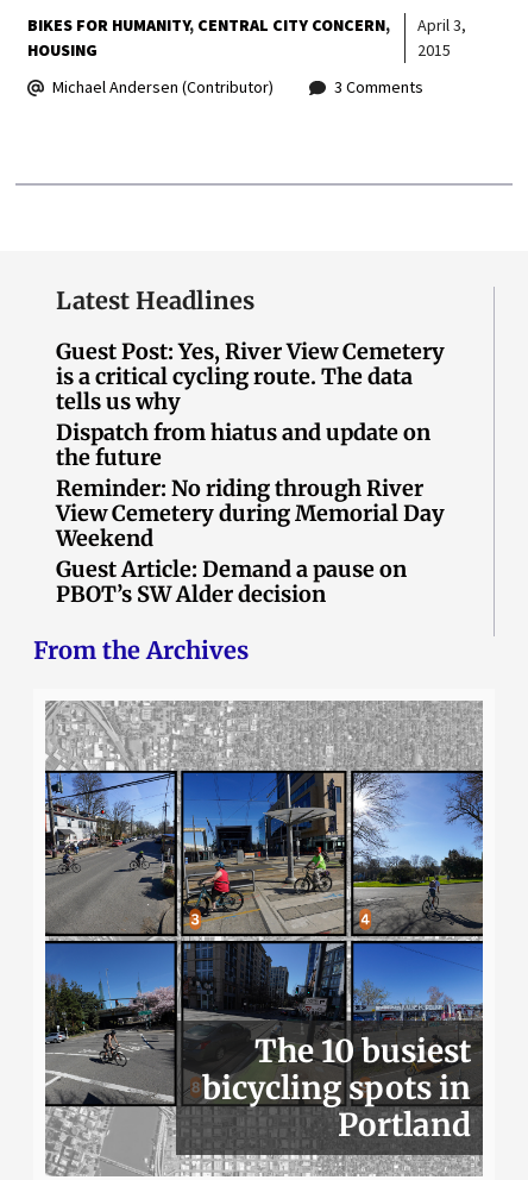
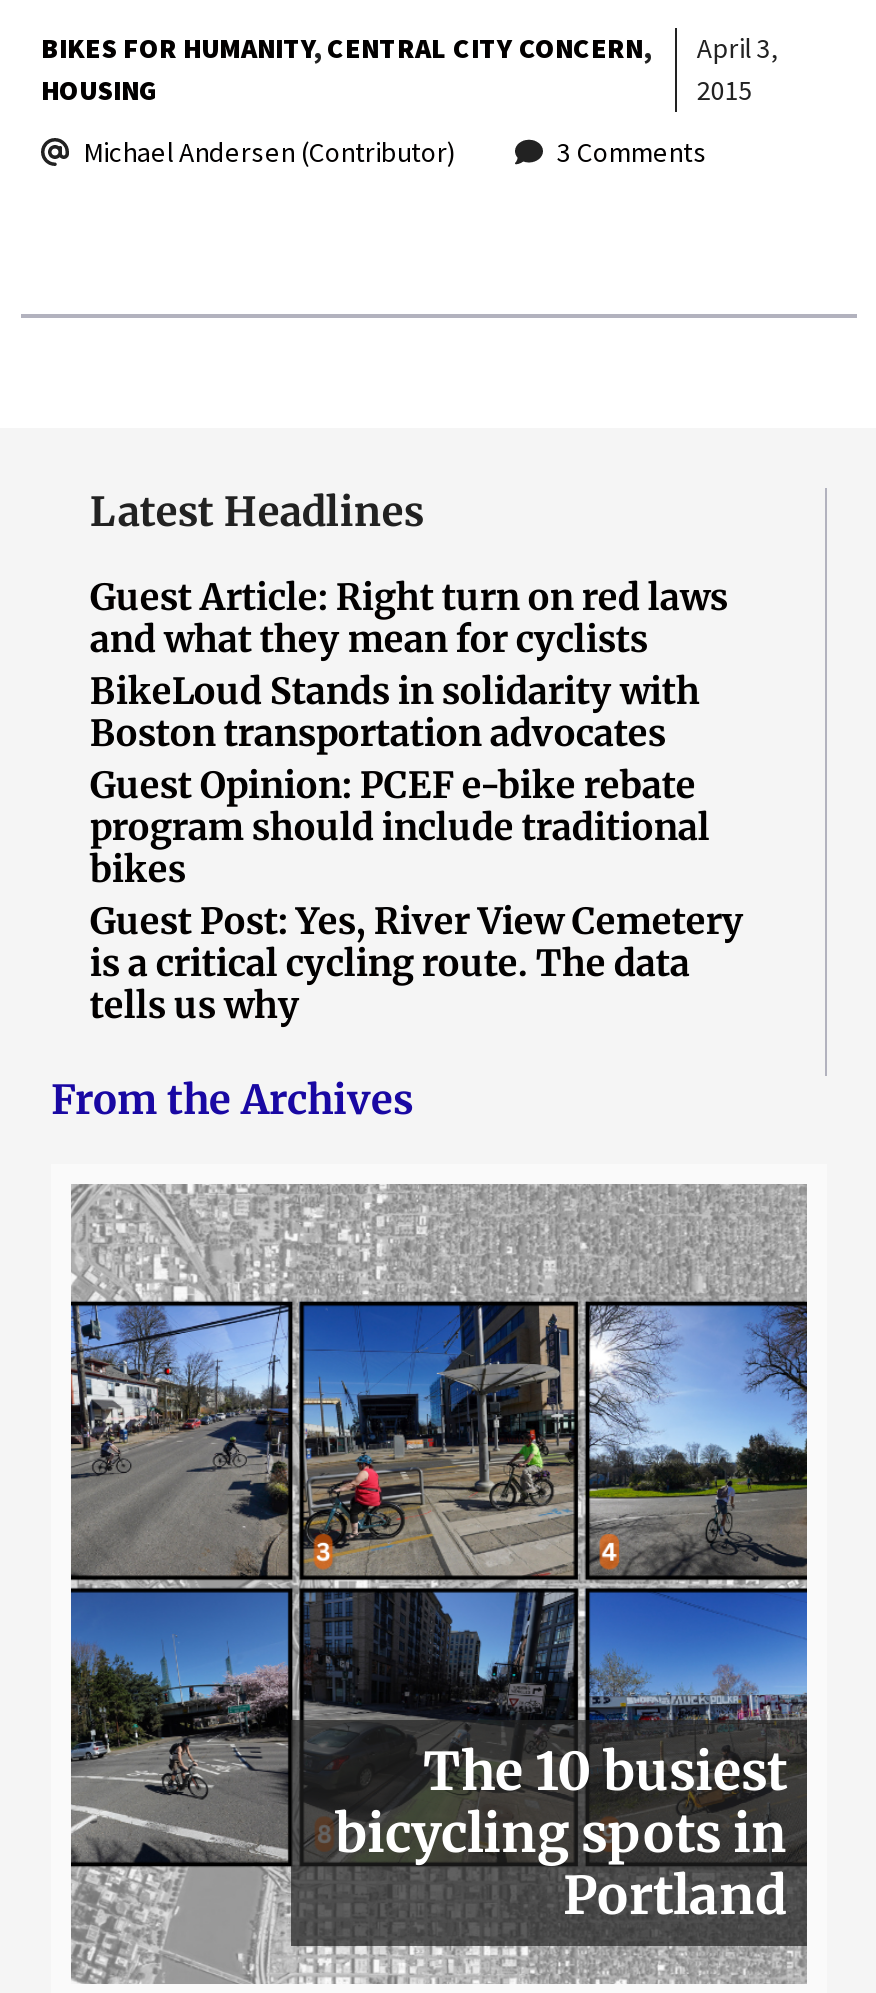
+ Guest Article: Right turn on red laws
+ and what they mean for cyclists
+ BikeLoud Stands in solidarity with
+ Boston transportation advocates
+ Guest Opinion: PCEF e-bike rebate
+ program should include traditional
+ bikes

moved down: Guest Post: Yes, River View Cemetery | is a critical cycling route. The data | tells us why

- Dispatch from hiatus and update on
- the future
- Reminder: No riding through River
- View Cemetery during Memorial Day
- Weekend
- Guest Article: Demand a pause on
- PBOT’s SW Alder decision
